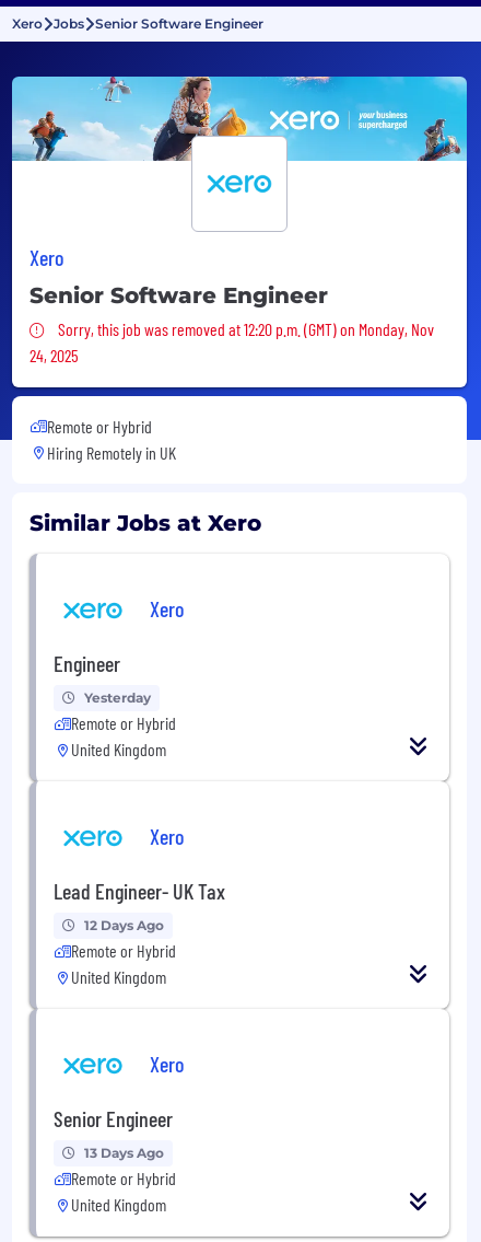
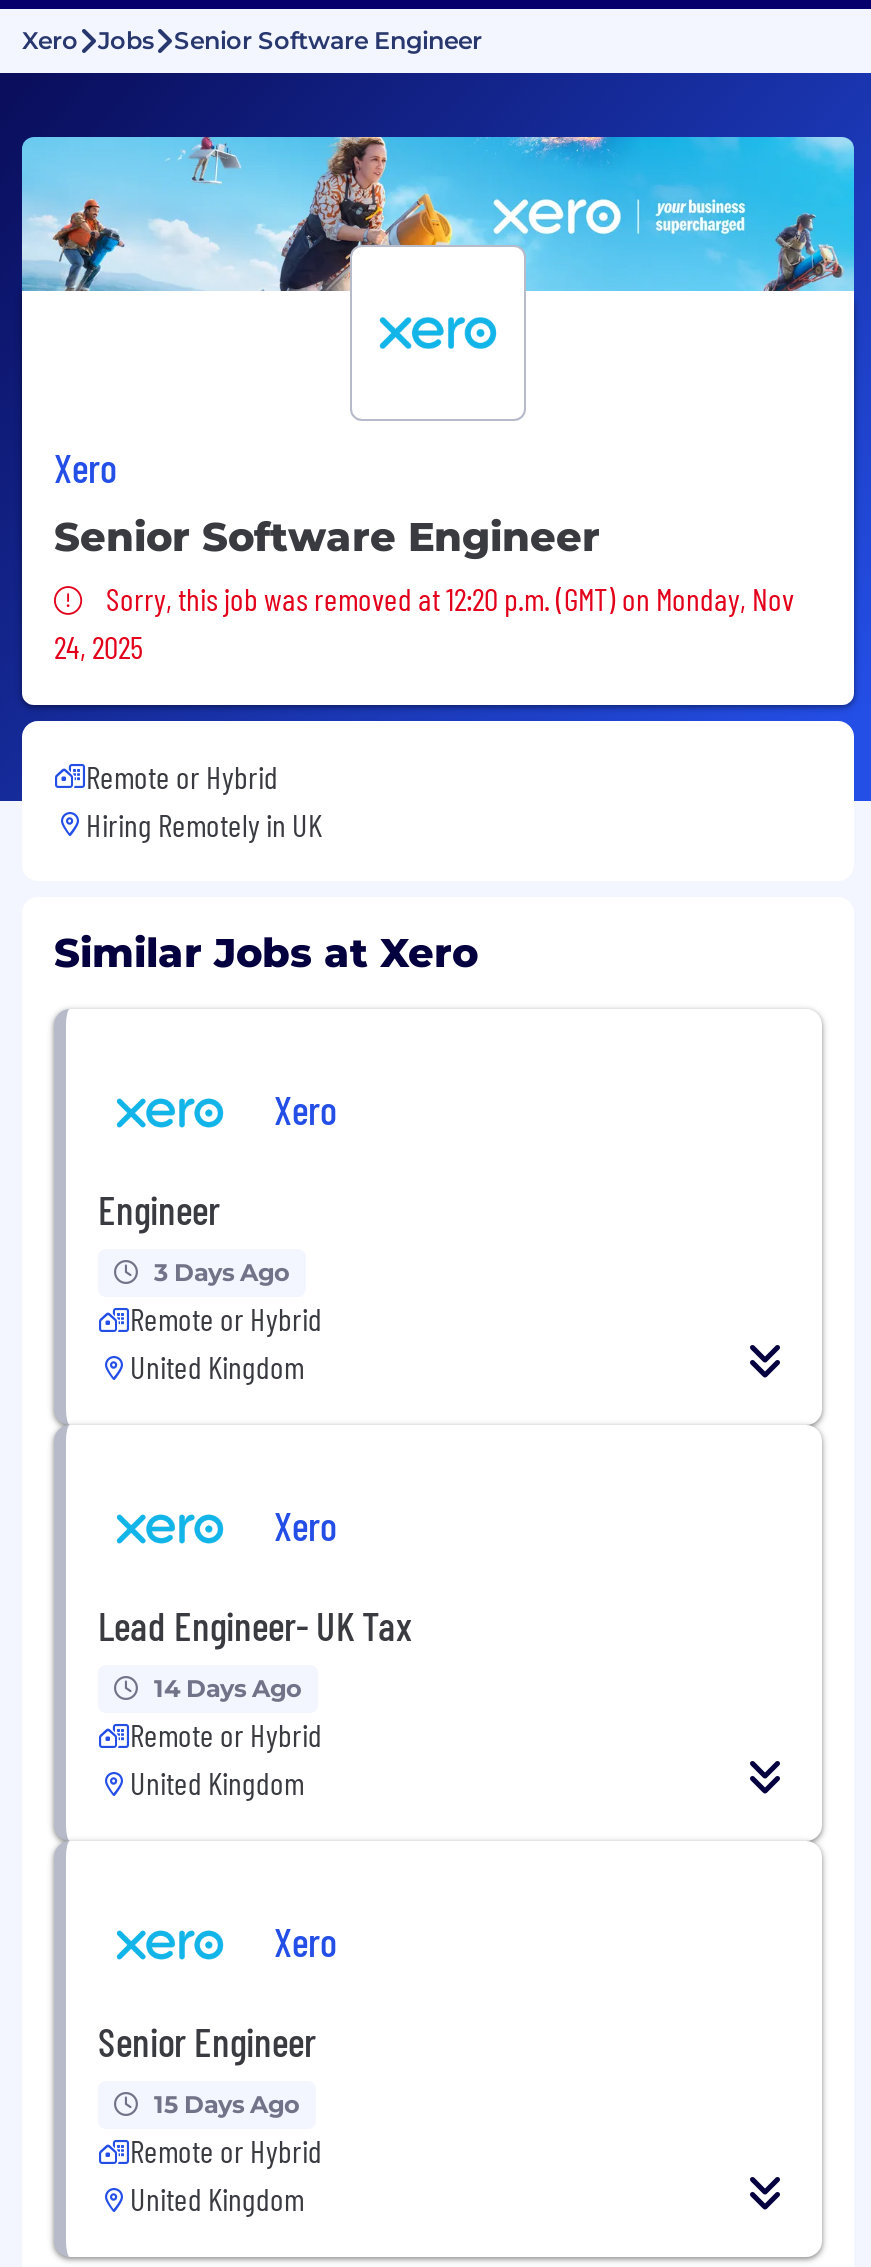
- Yesterday
+ 3 Days Ago

- 12 Days Ago
+ 14 Days Ago

- 13 Days Ago
+ 15 Days Ago
